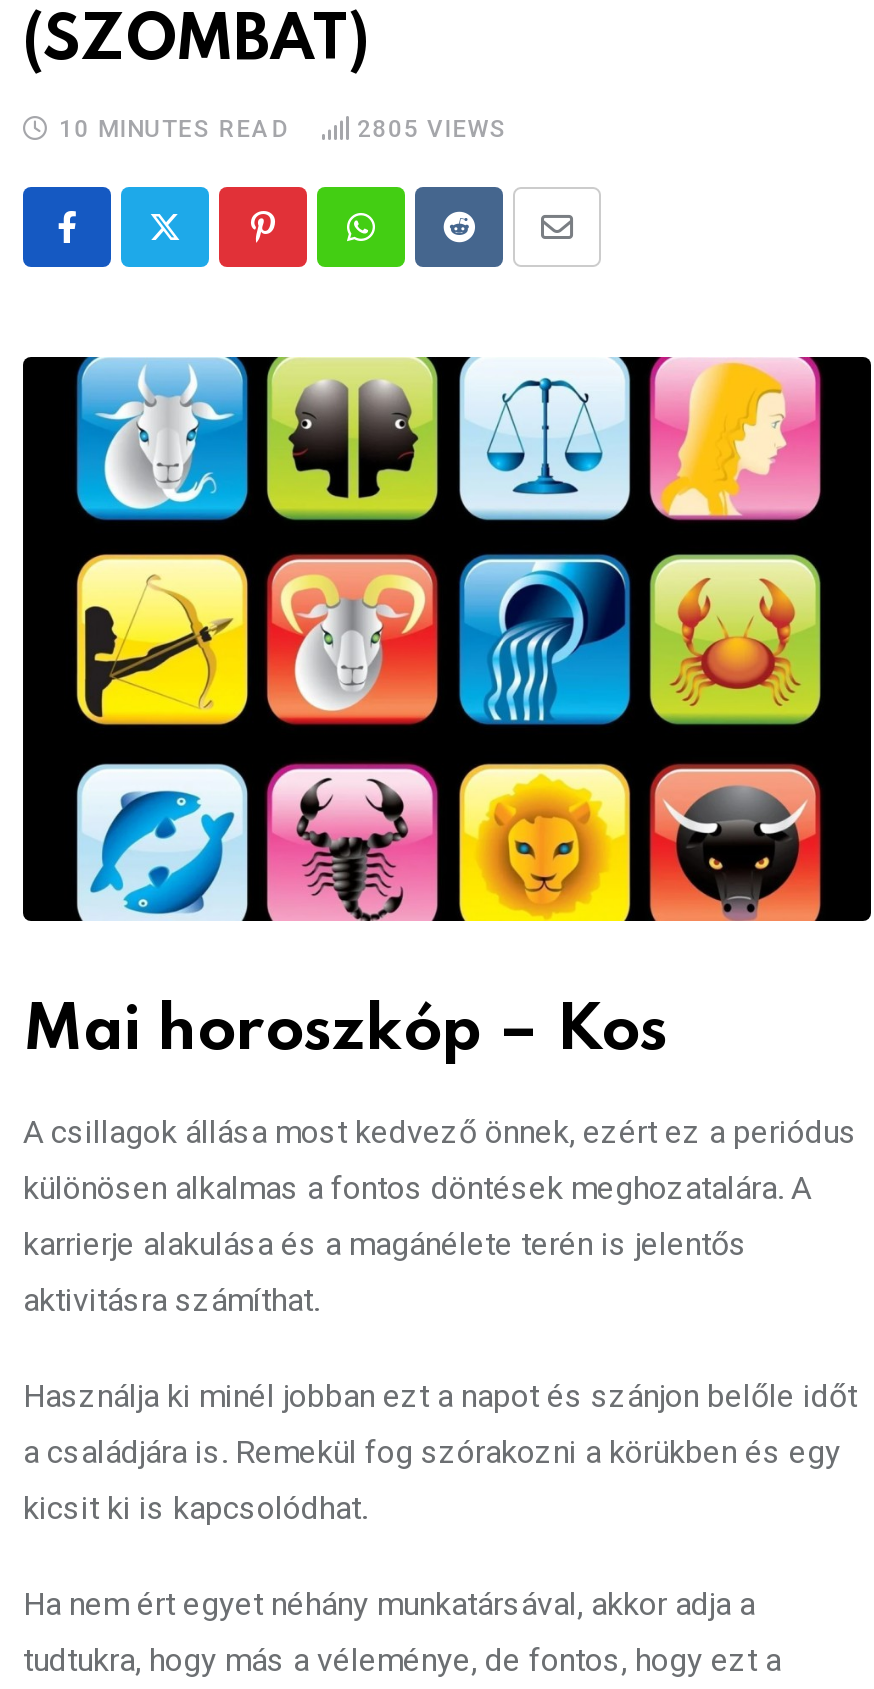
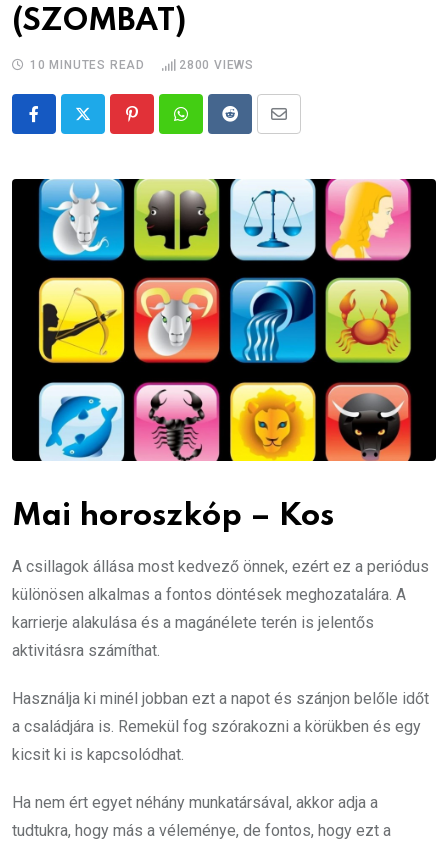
- 2805 VIEWS
+ 2800 VIEWS
